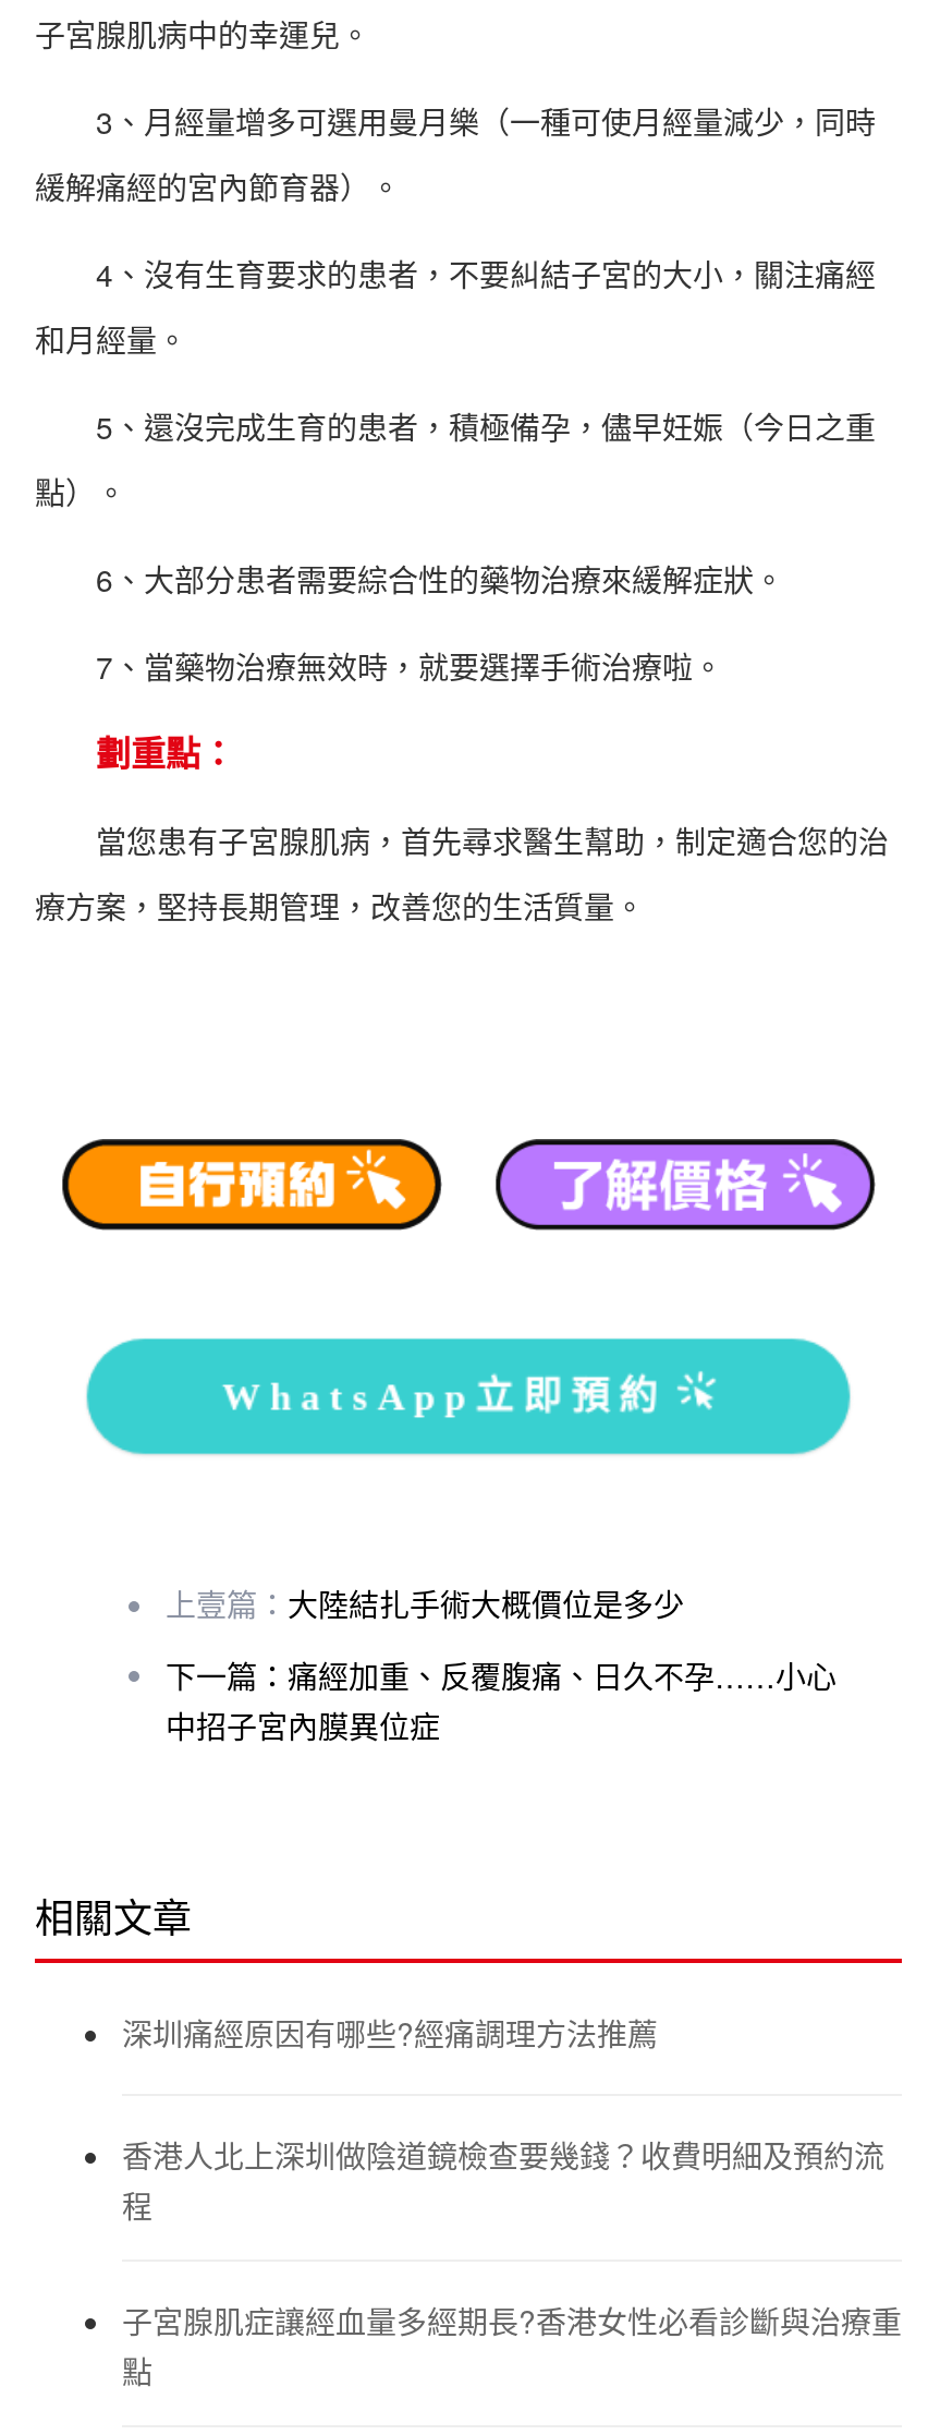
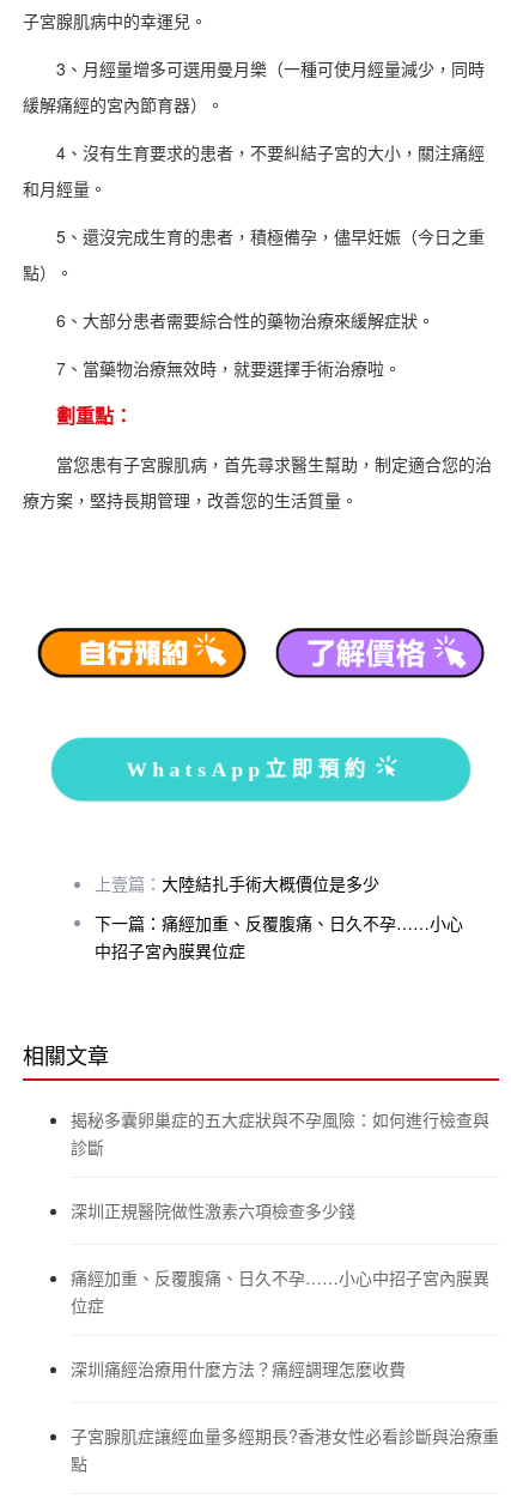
- 深圳痛經原因有哪些?經痛調理方法推薦
- 香港人北上深圳做陰道鏡檢查要幾錢？收費明細及預約流
- 程
+ 揭秘多囊卵巢症的五大症狀與不孕風險：如何進行檢查與
+ 診斷
+ 深圳正規醫院做性激素六項檢查多少錢
+ 痛經加重、反覆腹痛、日久不孕……小心中招子宮內膜異
+ 位症
+ 深圳痛經治療用什麼方法？痛經調理怎麼收費
